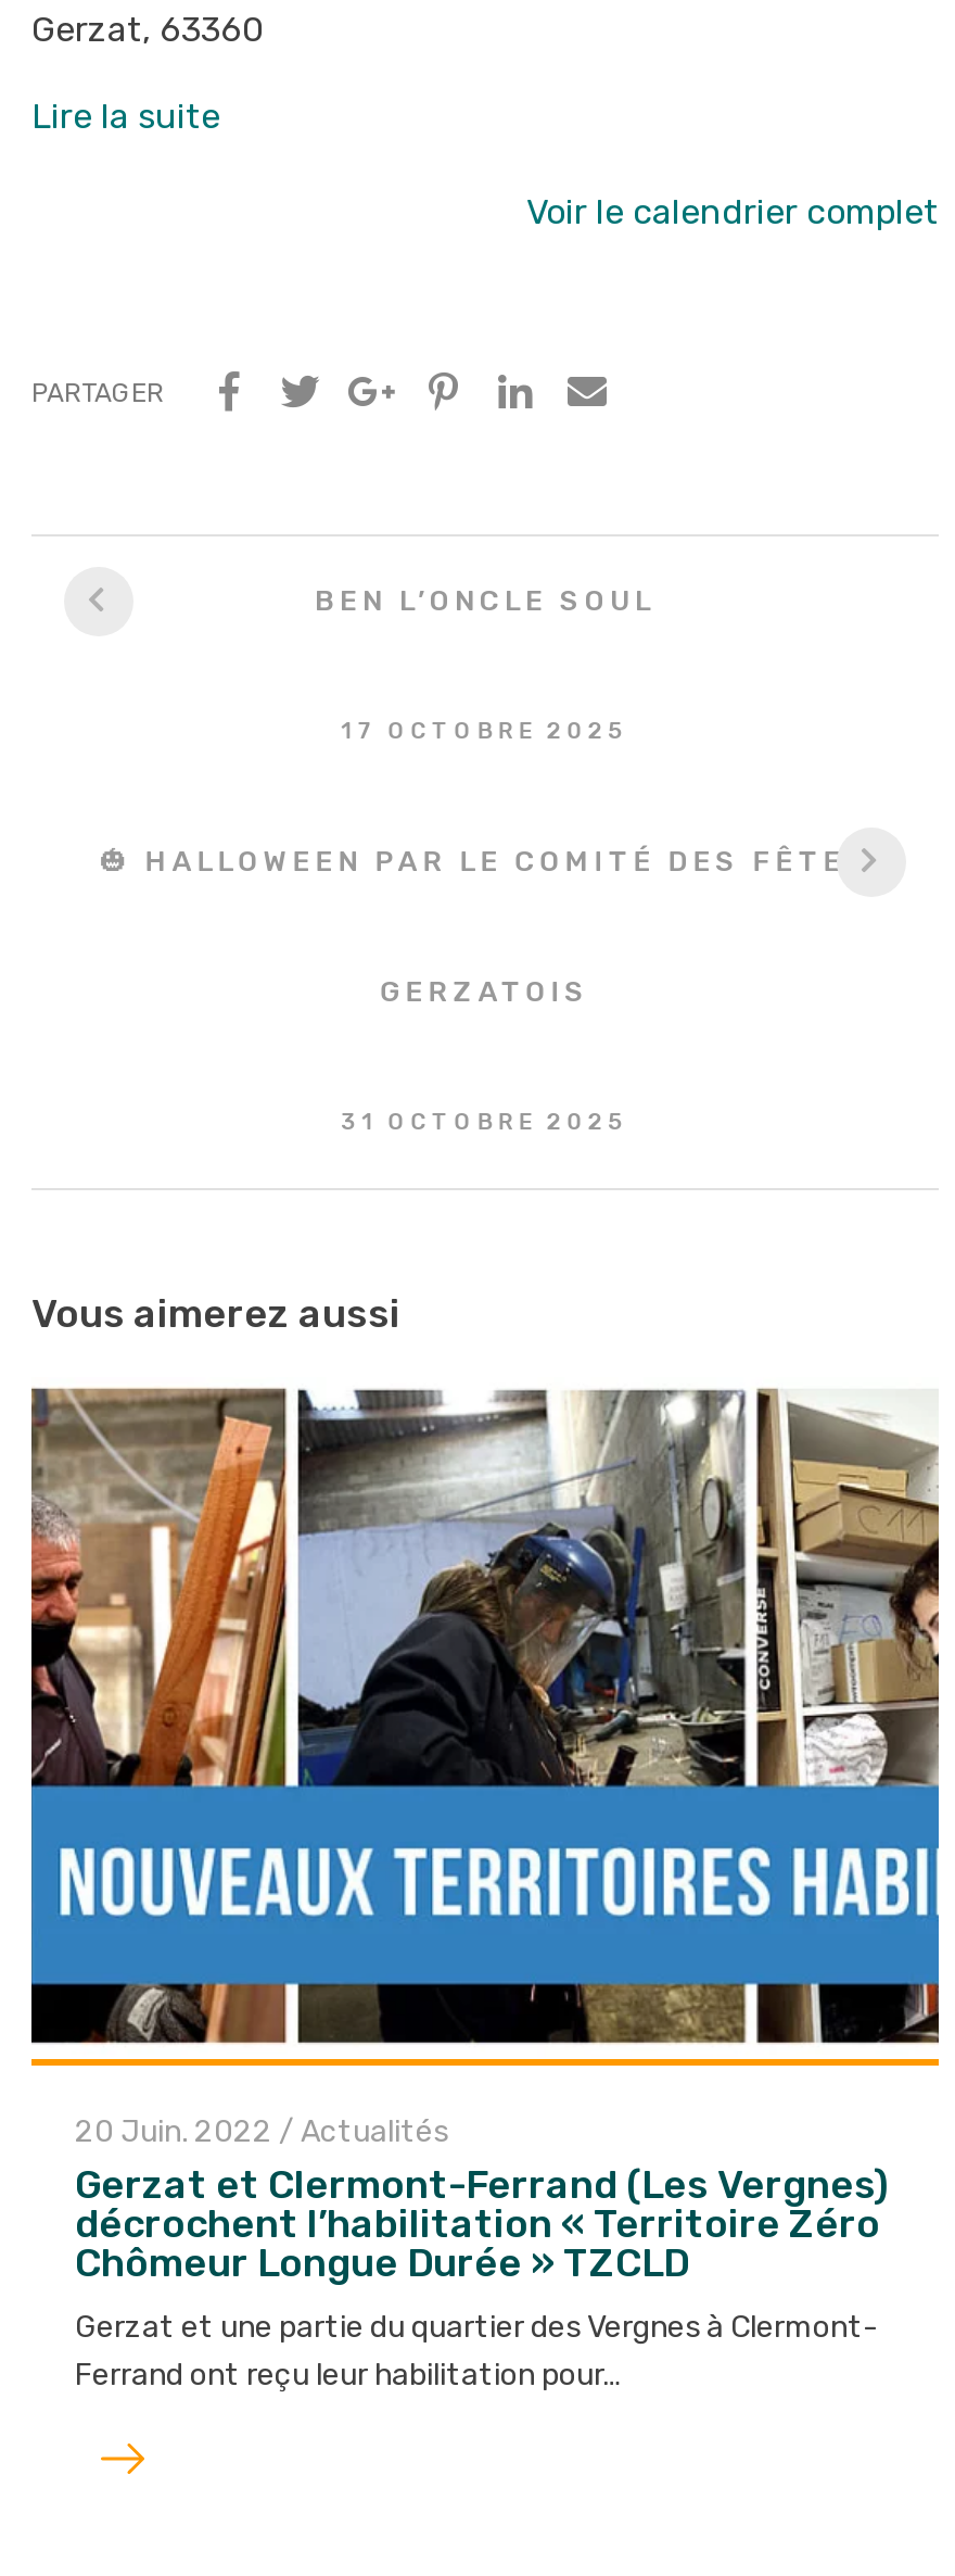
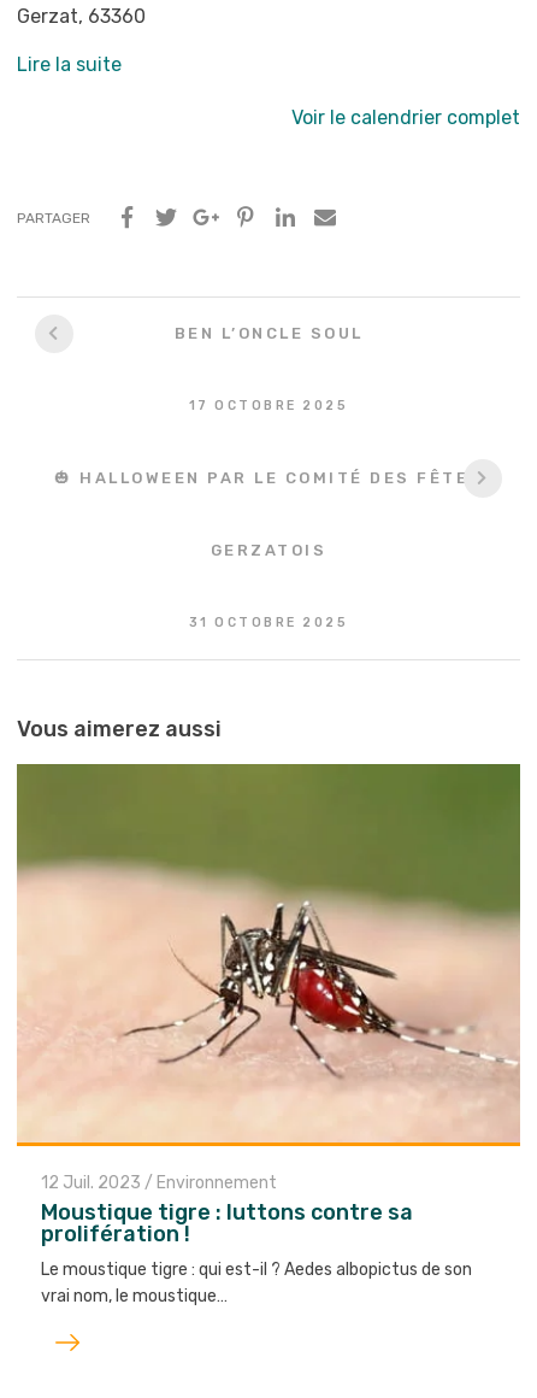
- [image]
- 20 Juin. 2022 / Actualités
- Gerzat et Clermont-Ferrand (Les Vergnes)
- décrochent l’habilitation « Territoire Zéro
- Chômeur Longue Durée » TZCLD
+ [image]
+ 12 Juil. 2023 / Environnement
+ Moustique tigre : luttons contre sa
+ prolifération !

- Gerzat et une partie du quartier des Vergnes à Clermont-
- Ferrand ont reçu leur habilitation pour…
+ Le moustique tigre : qui est-il ? Aedes albopictus de son
+ vrai nom, le moustique…
